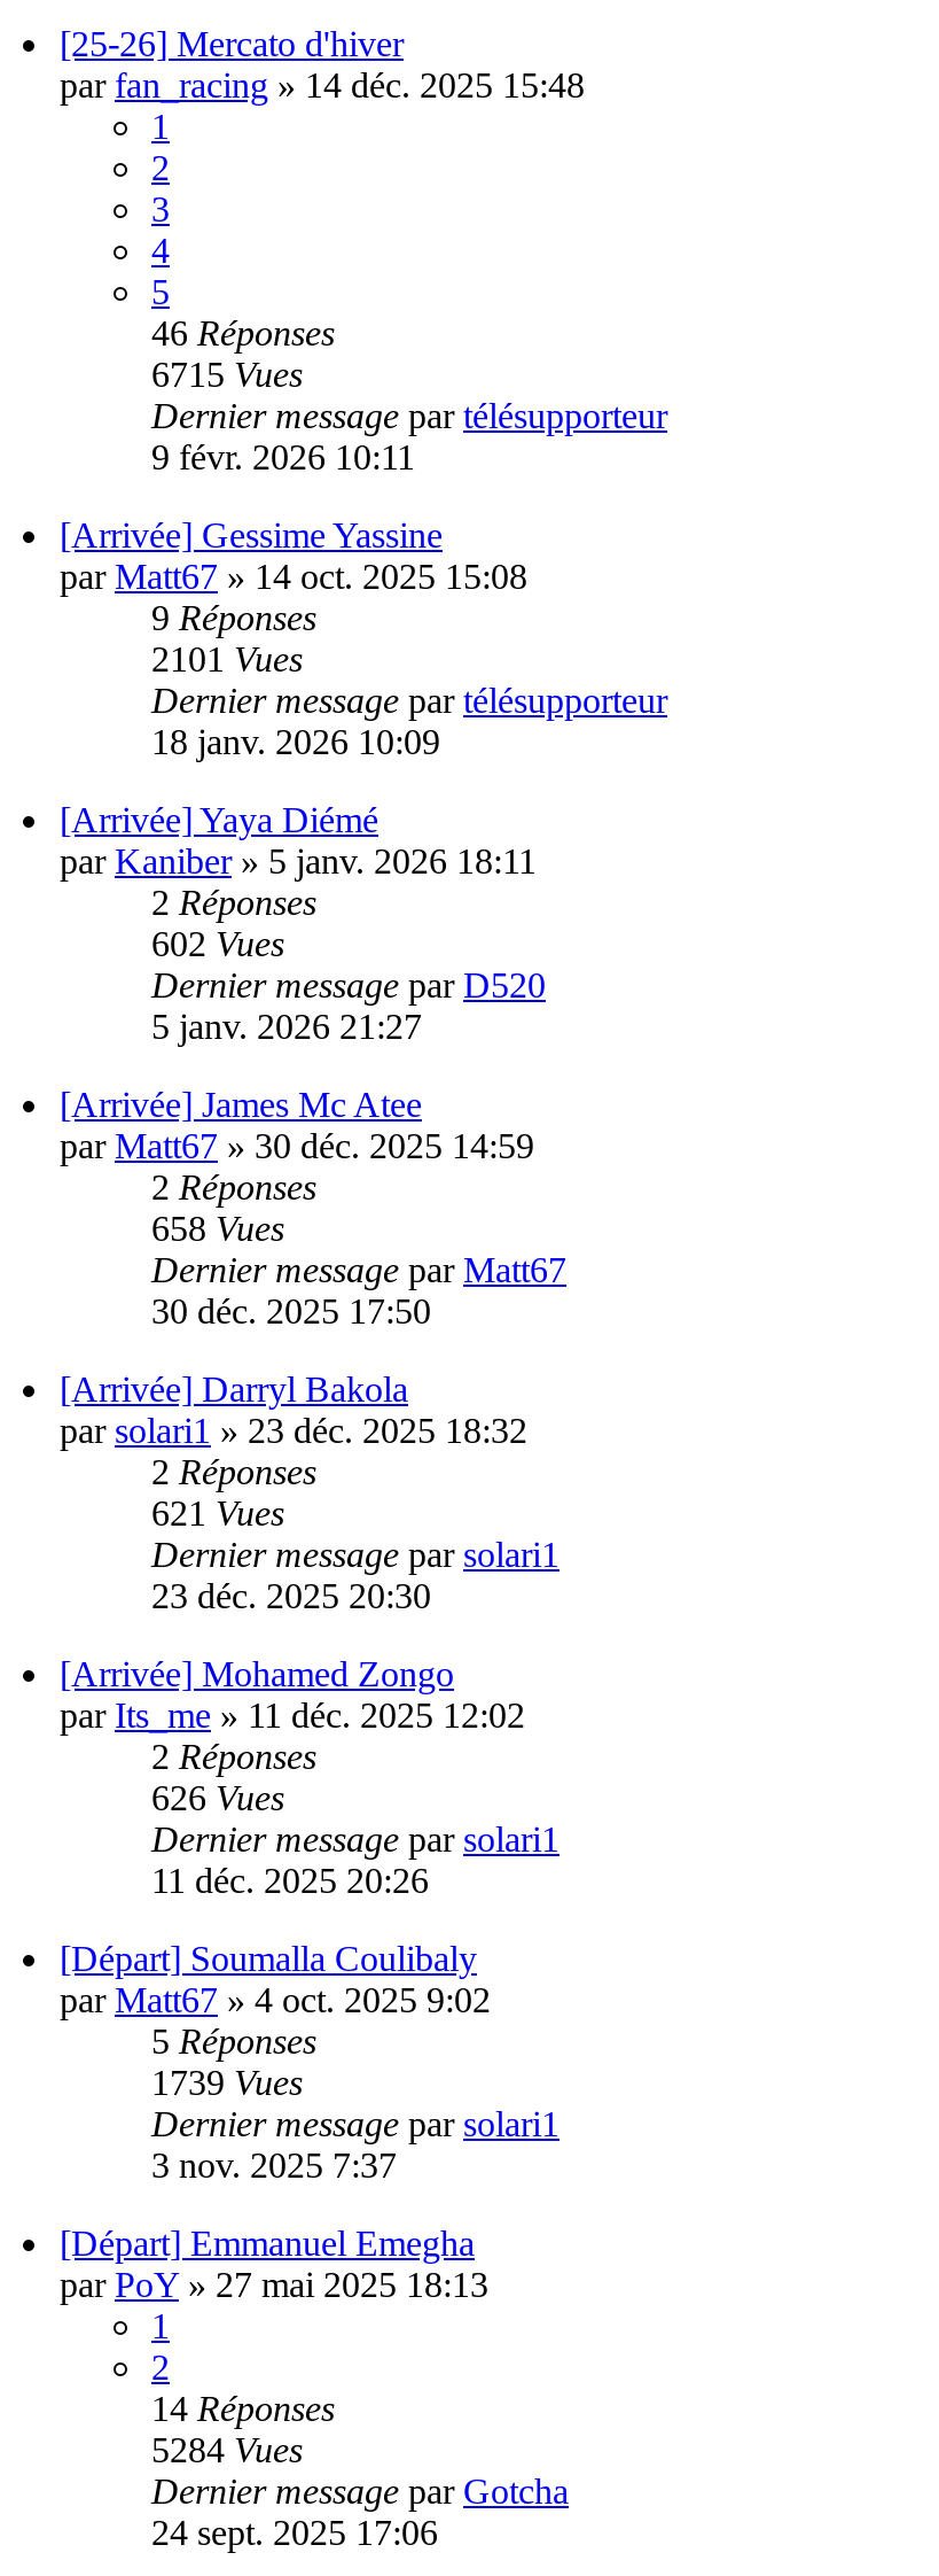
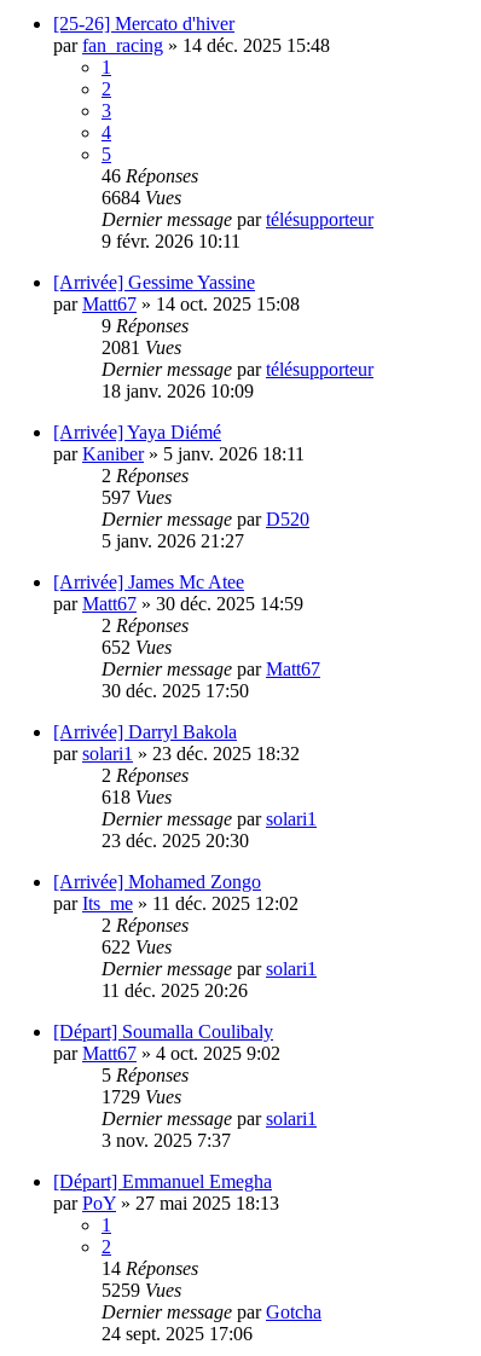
- 6715 Vues
+ 6684 Vues

- 2101 Vues
+ 2081 Vues

- 602 Vues
+ 597 Vues

- 658 Vues
+ 652 Vues

- 621 Vues
+ 618 Vues

- 626 Vues
+ 622 Vues

- 1739 Vues
+ 1729 Vues

- 5284 Vues
+ 5259 Vues
